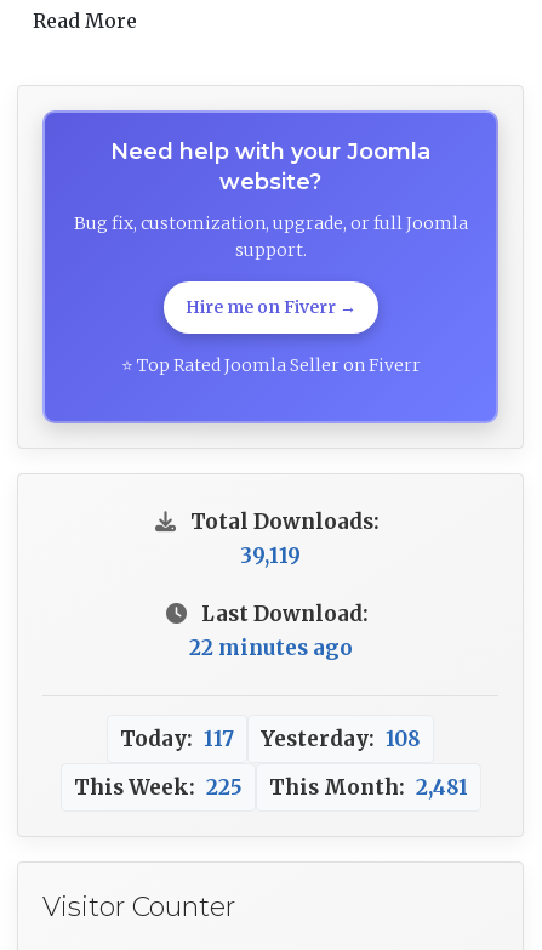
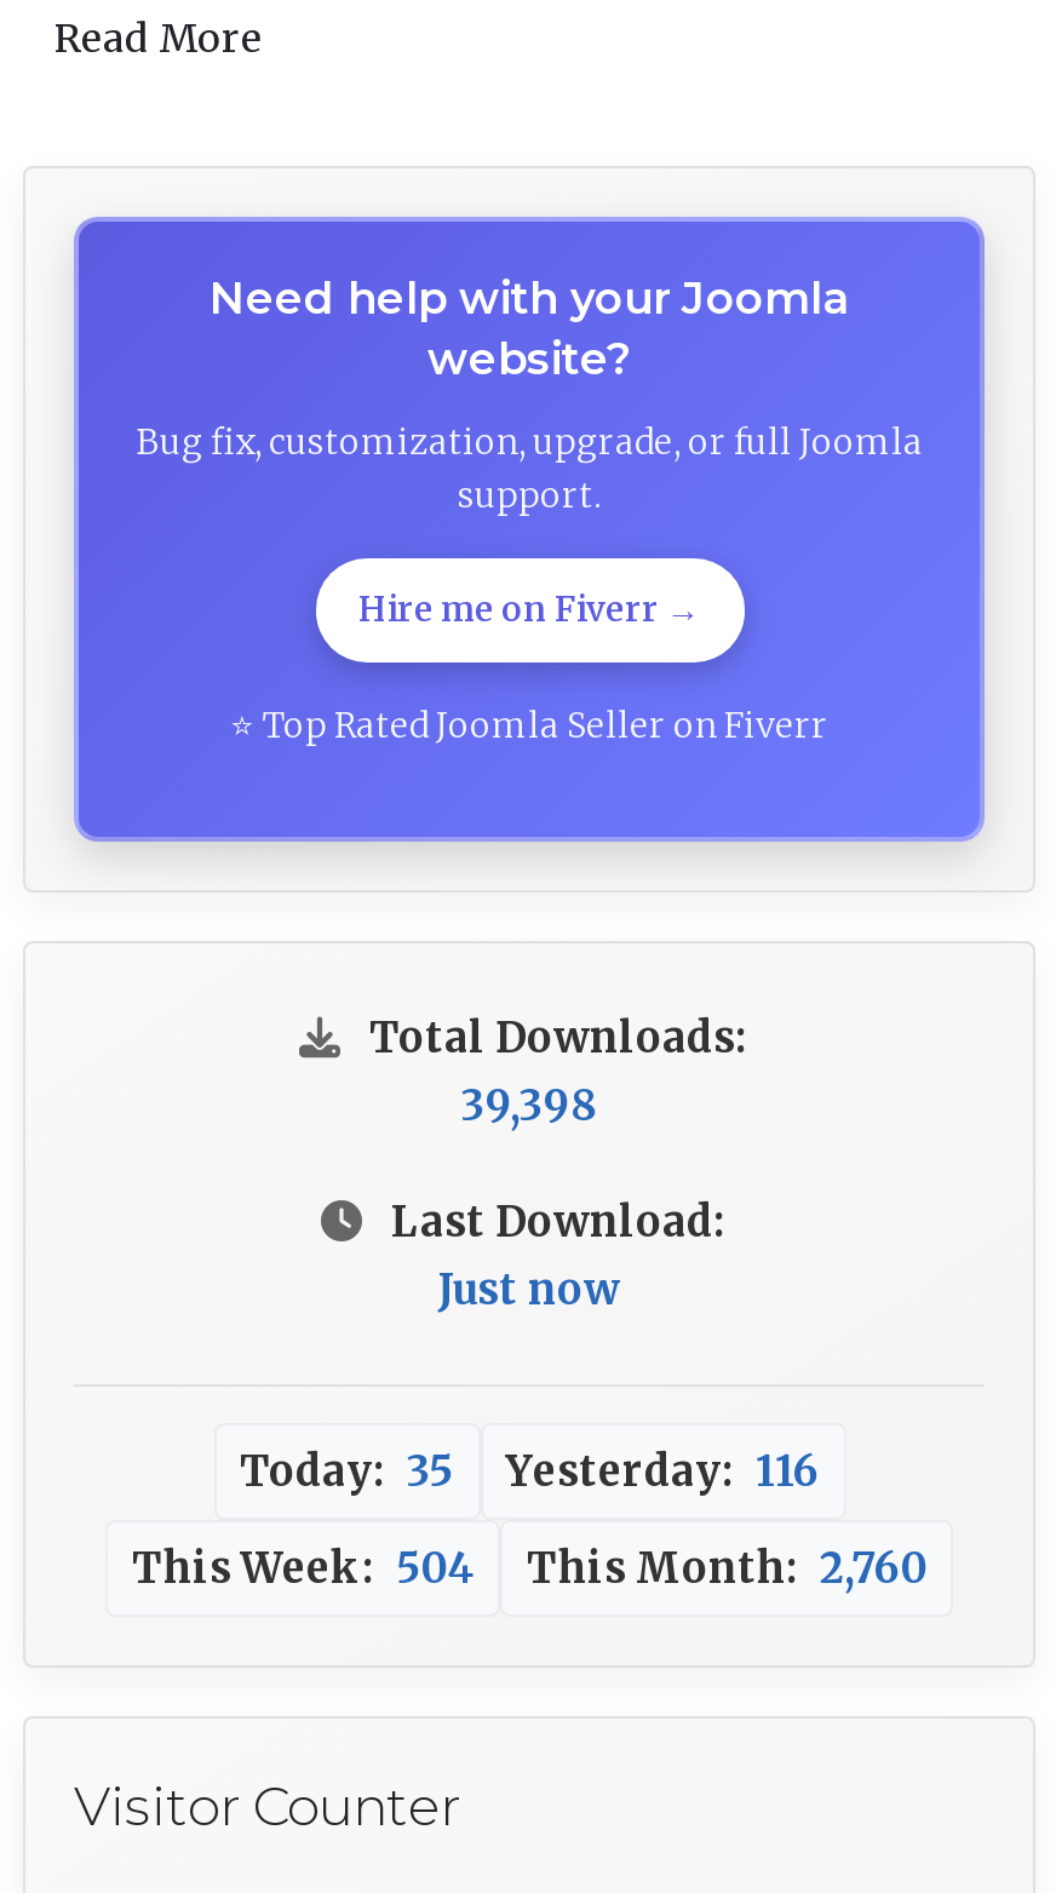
- 39,119
+ 39,398

- 22 minutes ago
+ Just now

- Today: 117
- Yesterday: 108
+ Today: 35
+ Yesterday: 116

- This Week: 225
- This Month: 2,481
+ This Week: 504
+ This Month: 2,760
